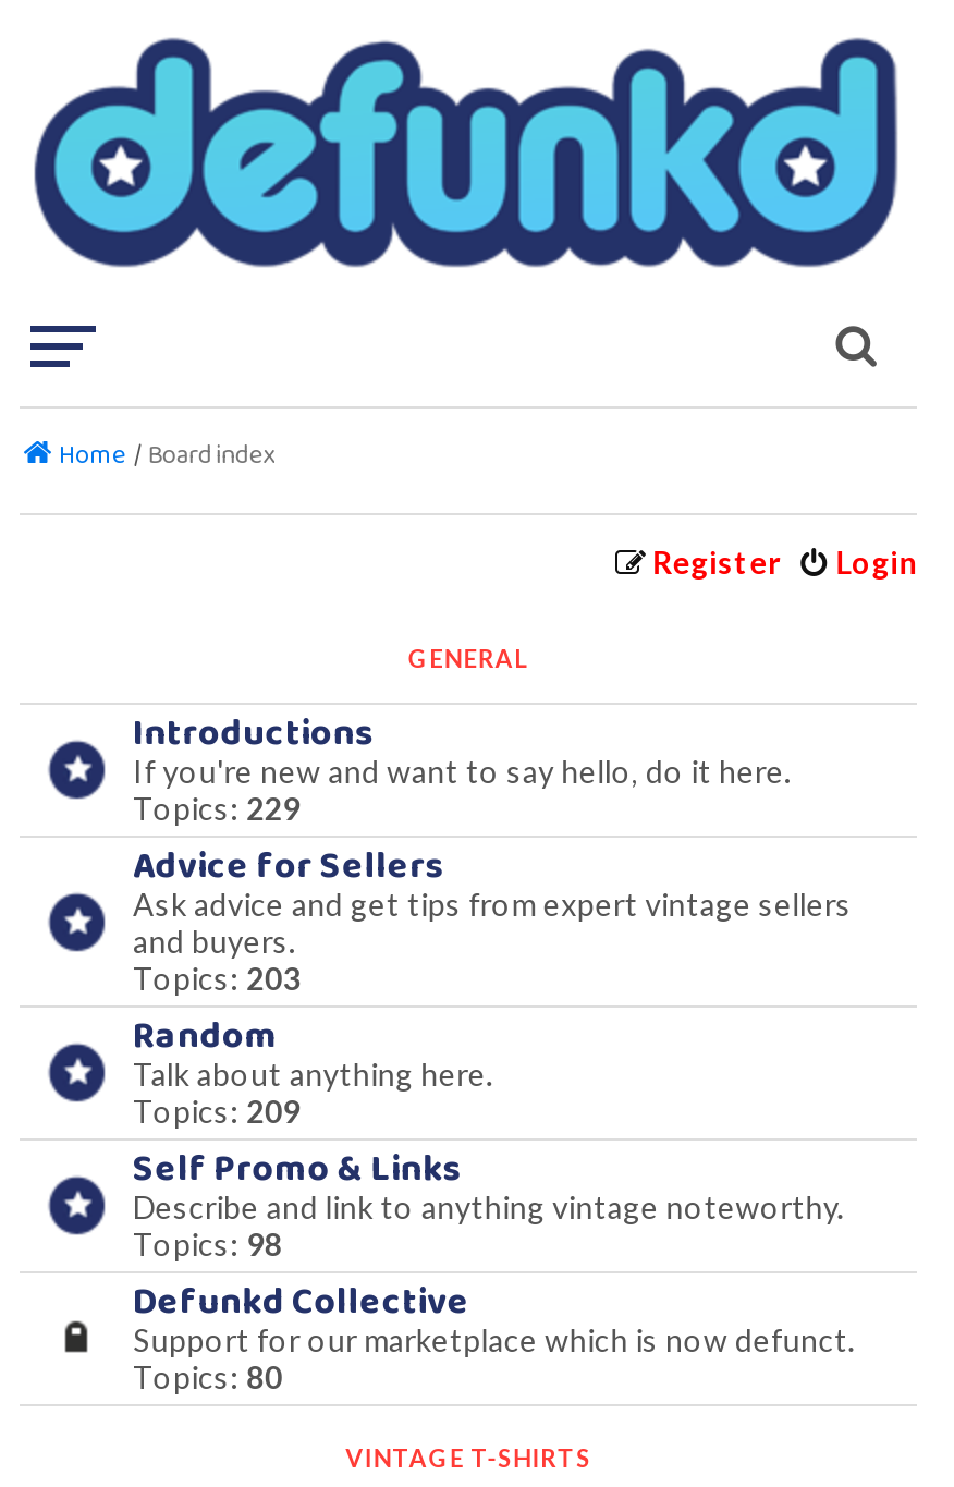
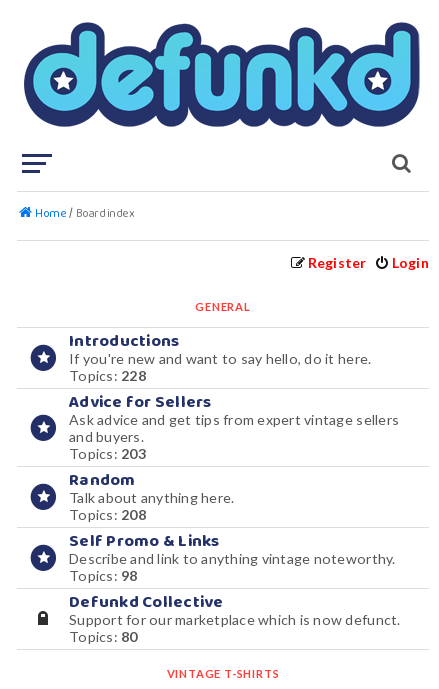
- Topics: 229
+ Topics: 228

- Topics: 209
+ Topics: 208
